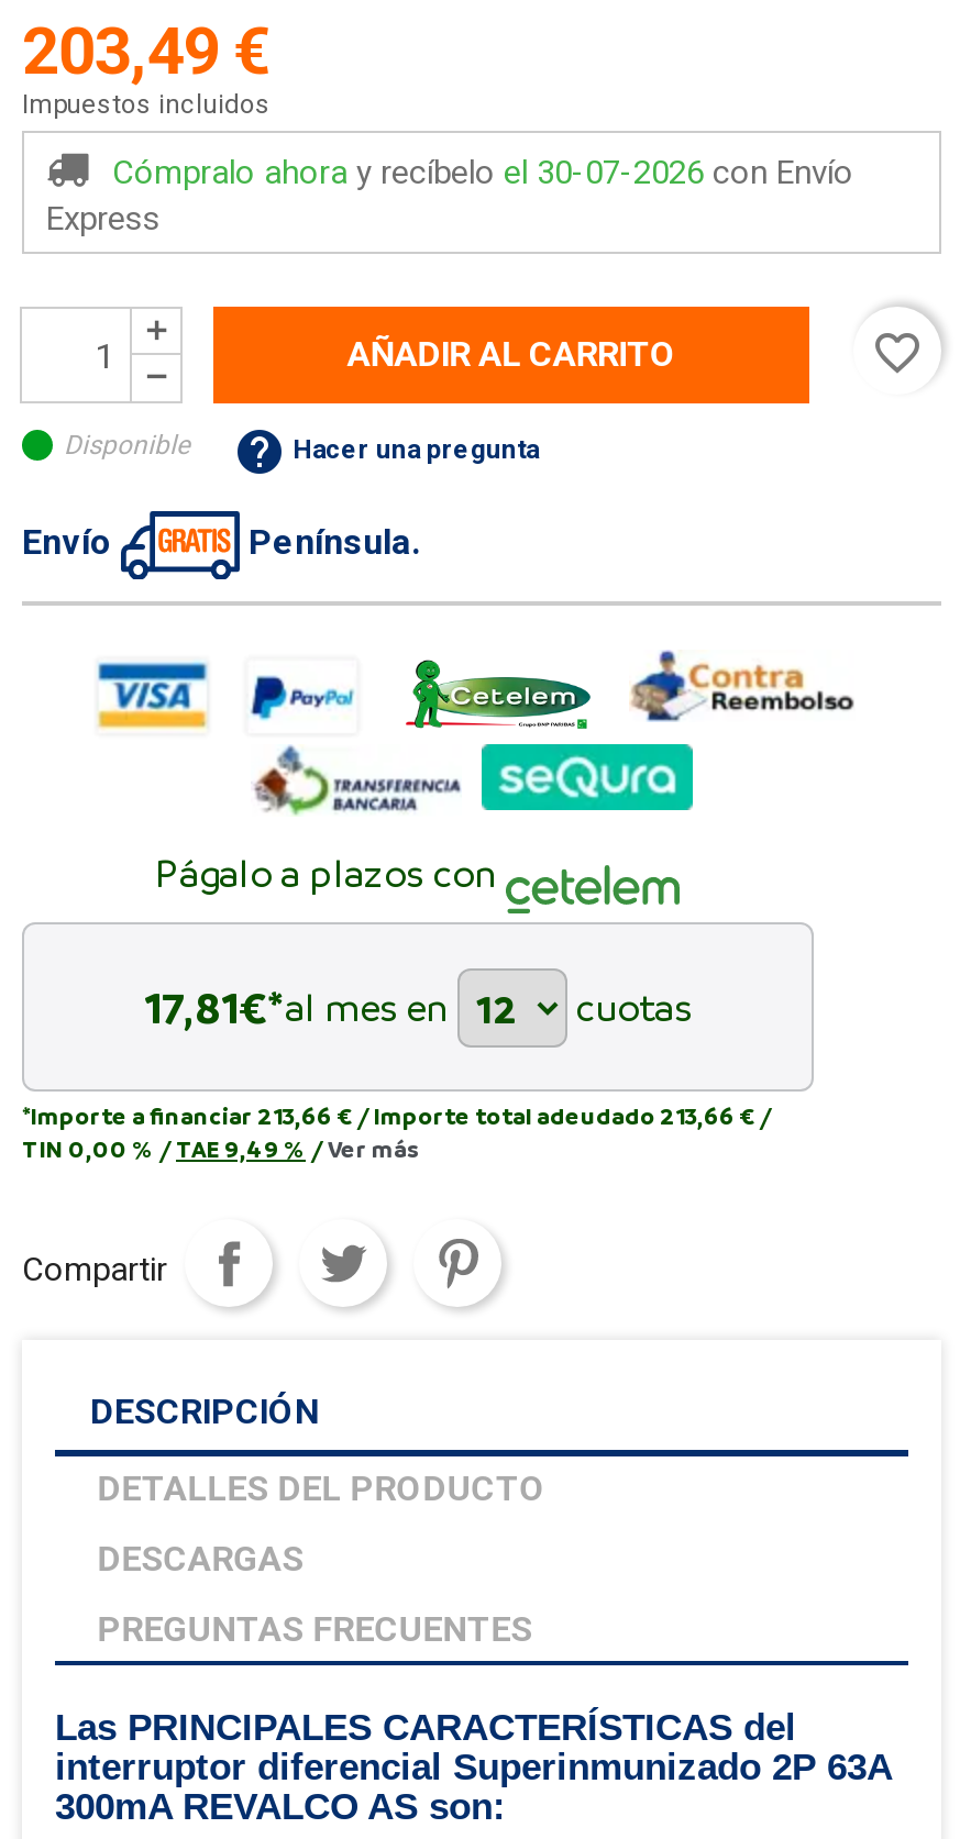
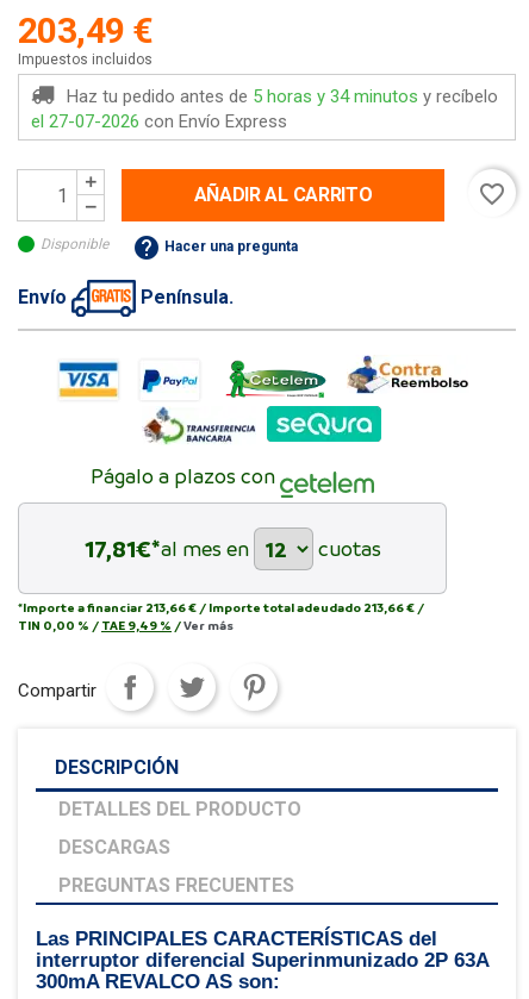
- Cómpralo ahora y recíbelo el 30-07-2026 con Envío
- Express
+ Haz tu pedido antes de 5 horas y 34 minutos y recíbelo
+ el 27-07-2026 con Envío Express
